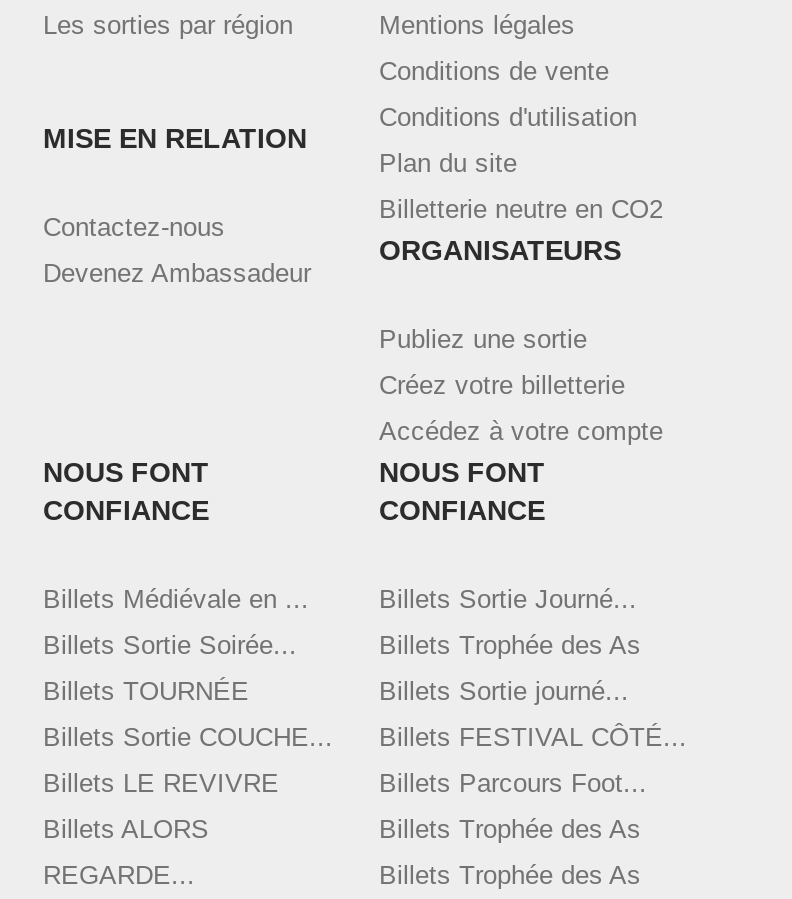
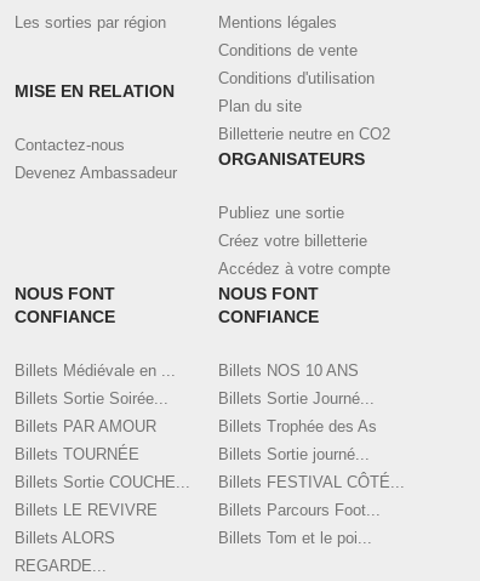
+ Billets NOS 10 ANS

+ Billets PAR AMOUR

- Billets Trophée des As
- Billets Trophée des As
+ Billets Tom et le poi...
